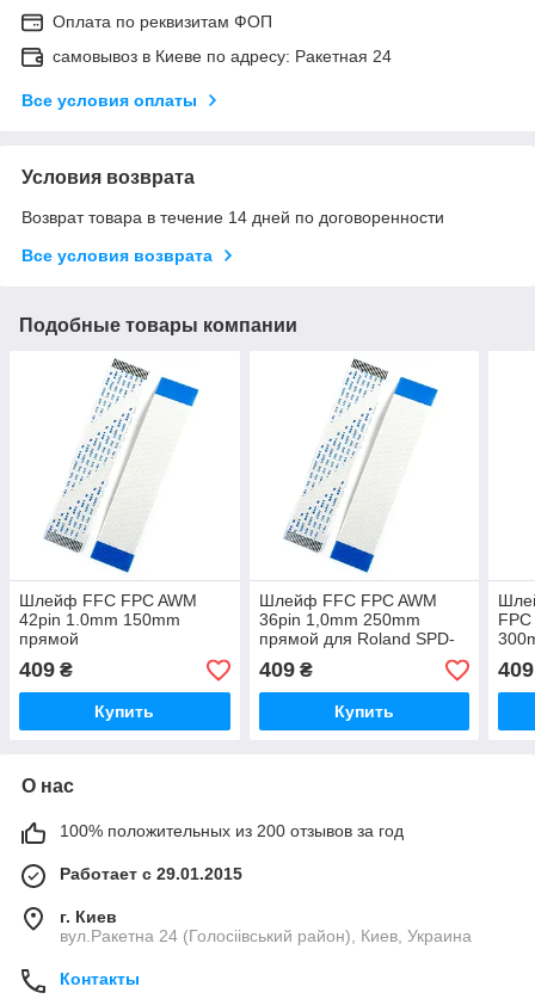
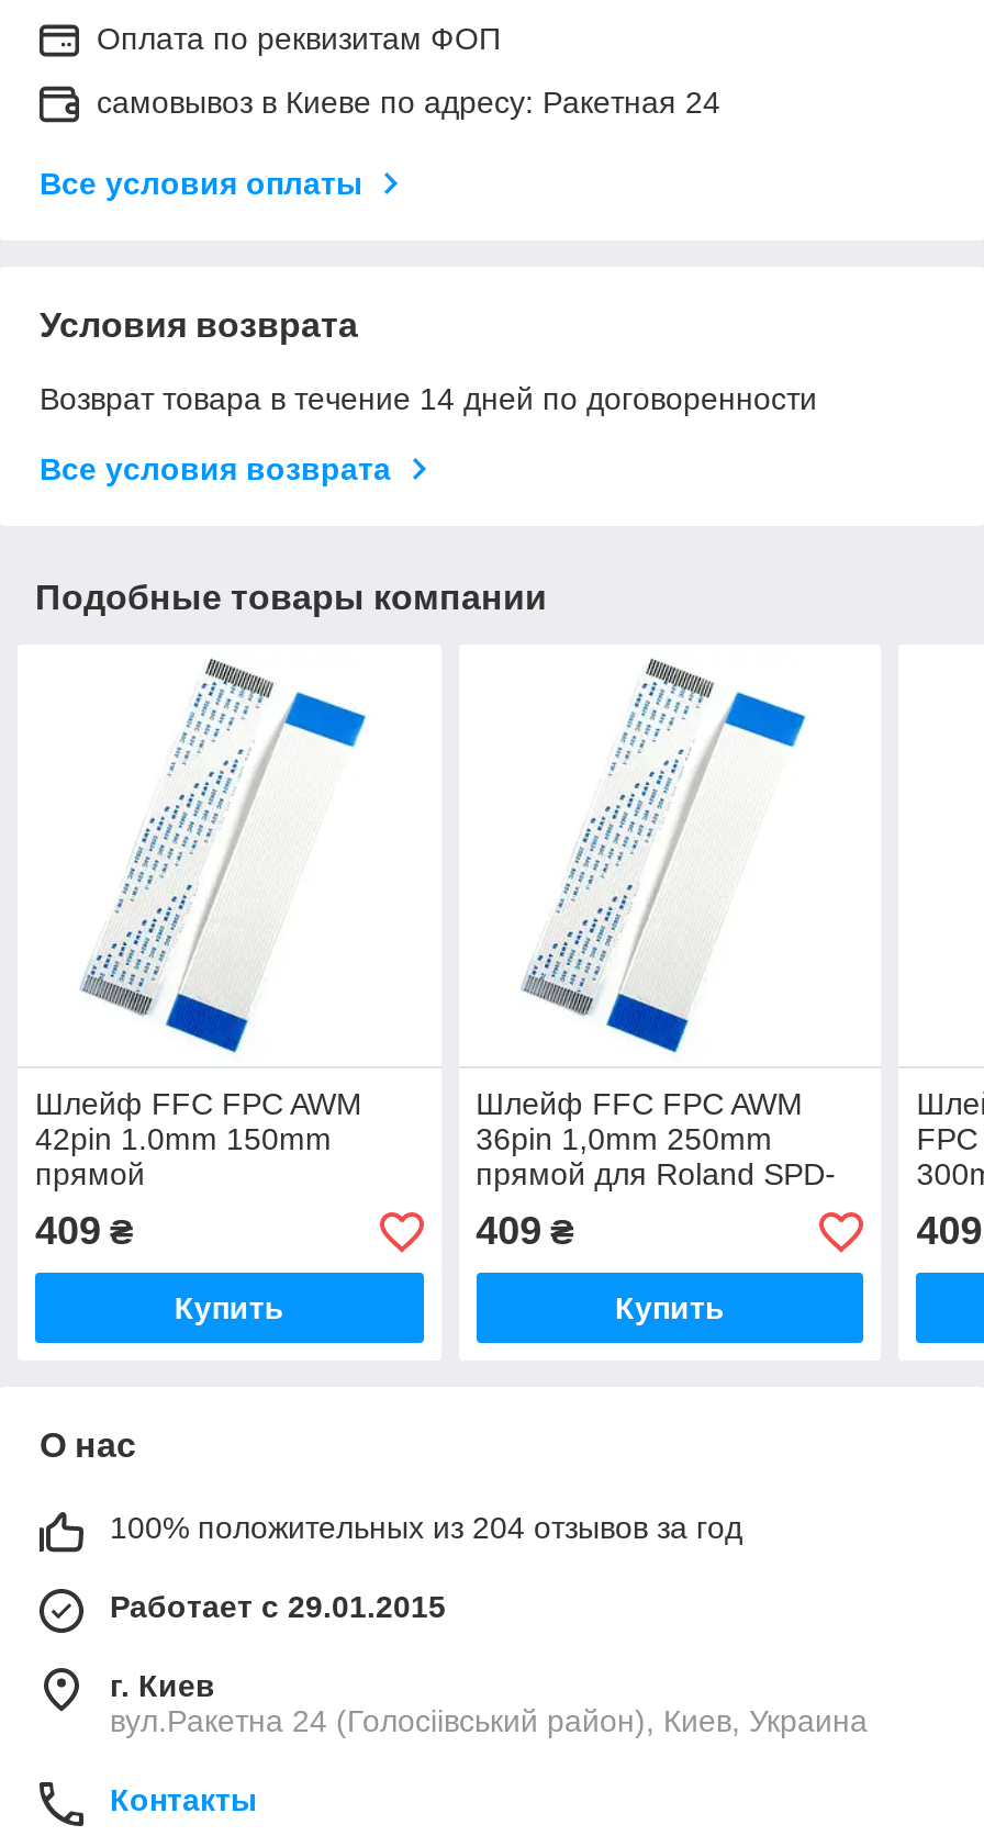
- 100% положительных из 200 отзывов за год
+ 100% положительных из 204 отзывов за год
